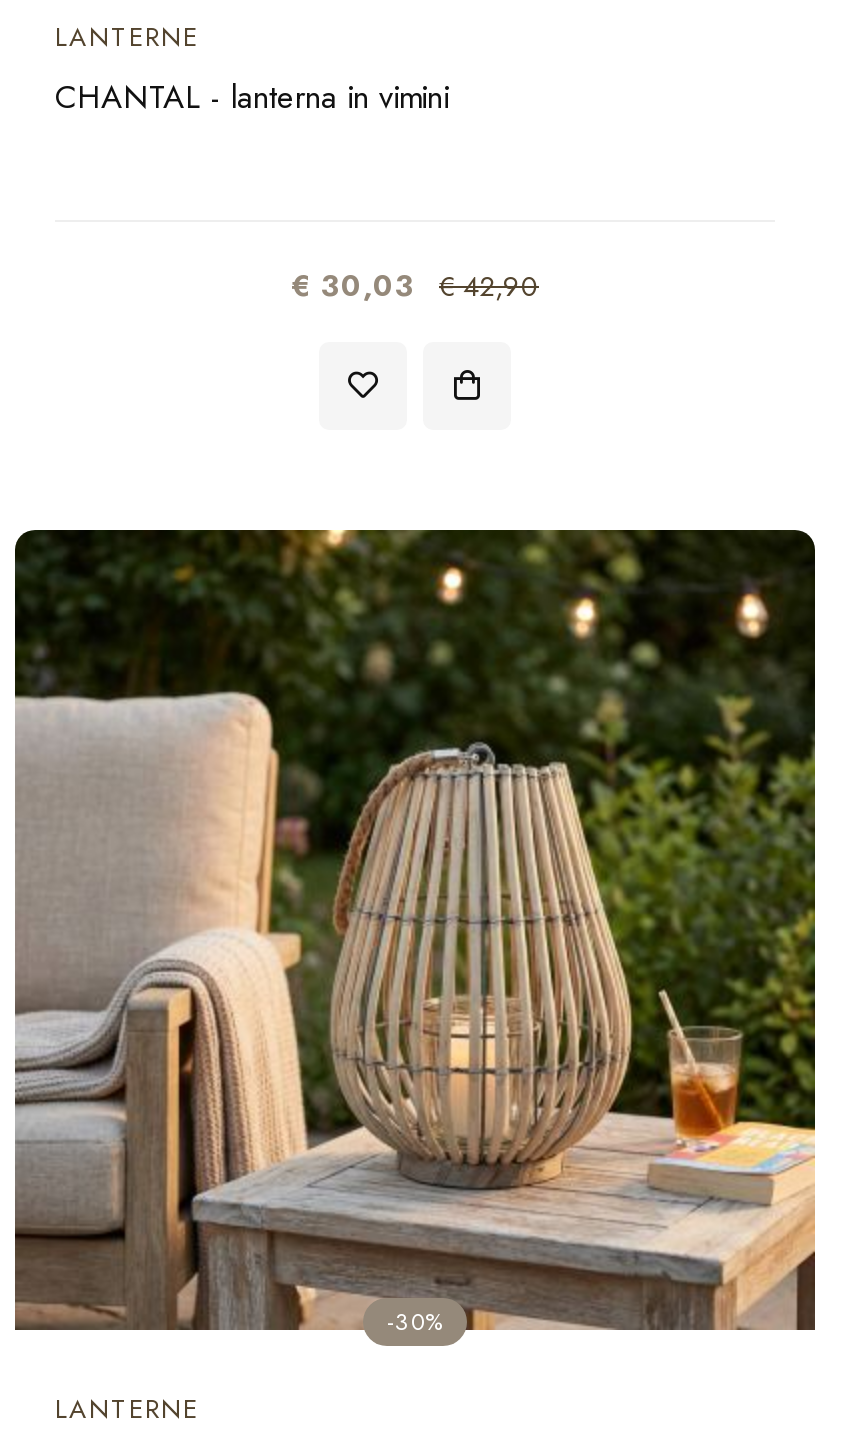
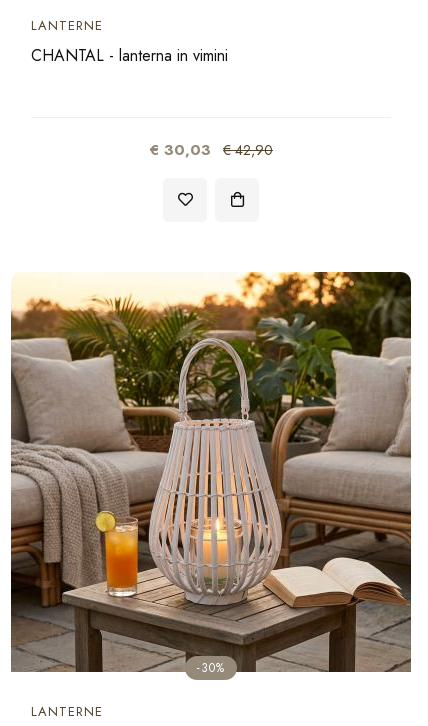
- [image]
+ [image]
